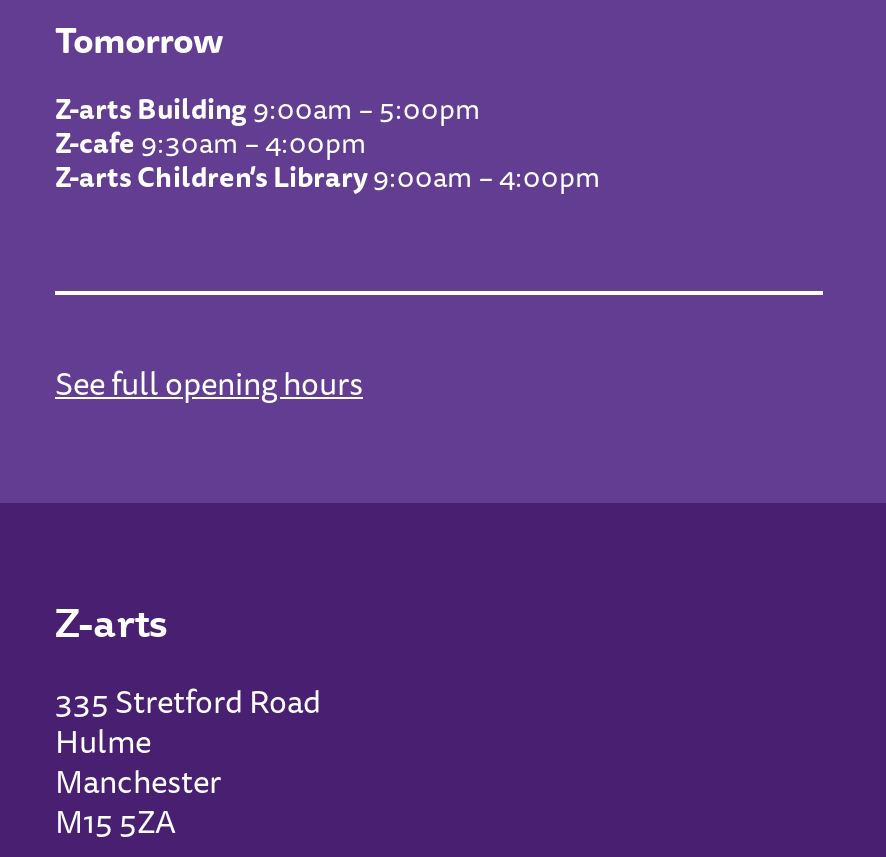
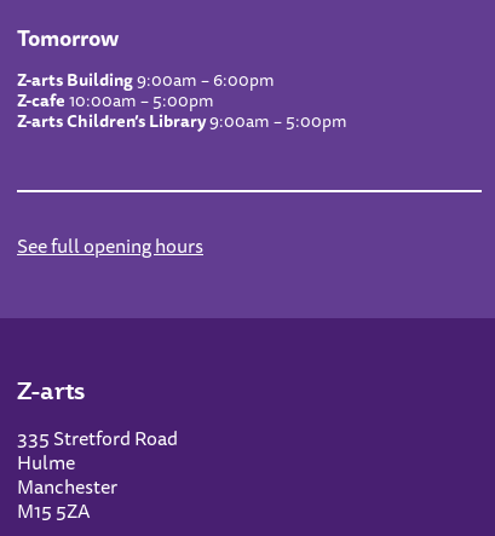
- Z-arts Building 9:00am – 5:00pm
+ Z-arts Building 9:00am – 6:00pm

- Z-cafe 9:30am – 4:00pm
+ Z-cafe 10:00am – 5:00pm

- Z-arts Children’s Library9:00am – 4:00pm
+ Z-arts Children’s Library9:00am – 5:00pm
